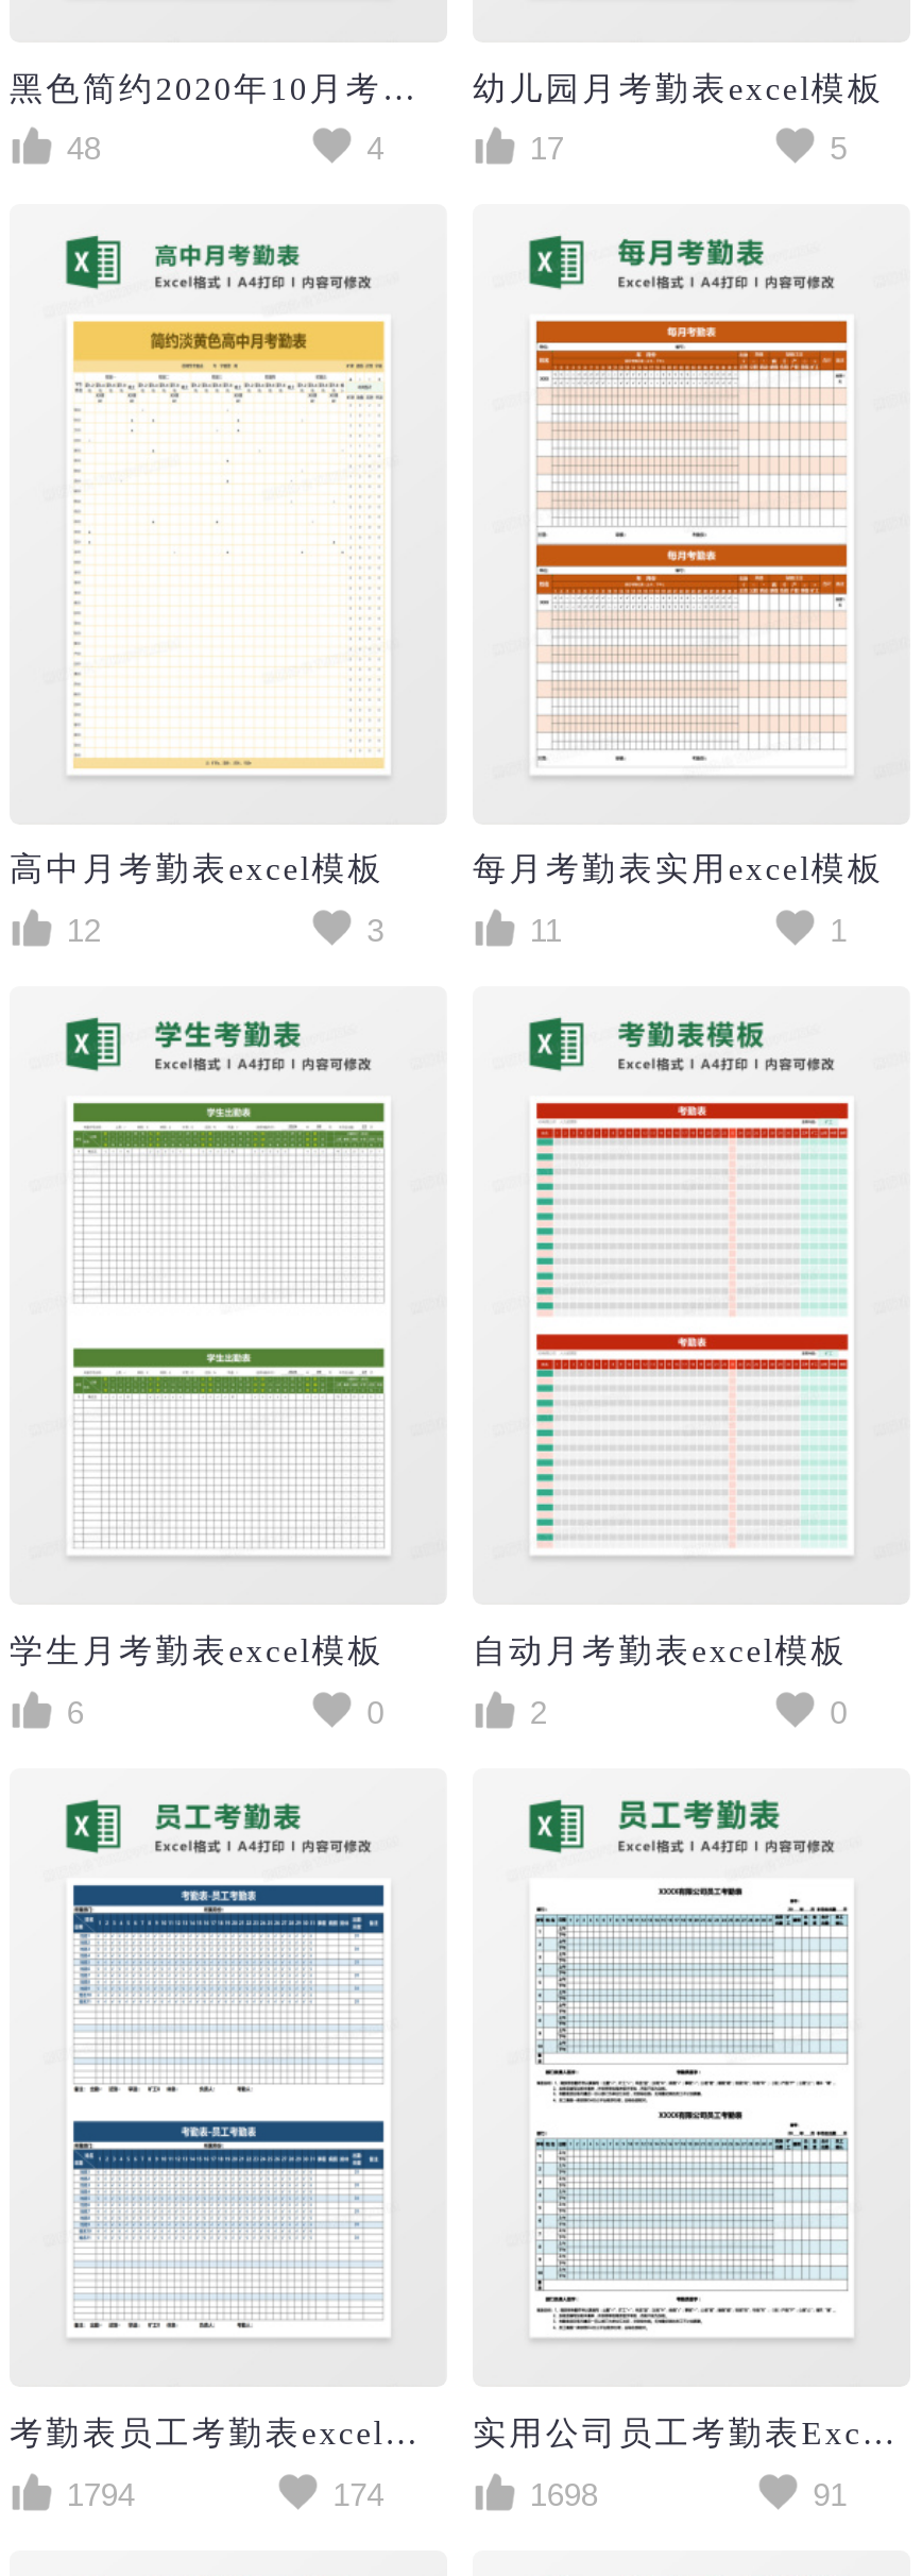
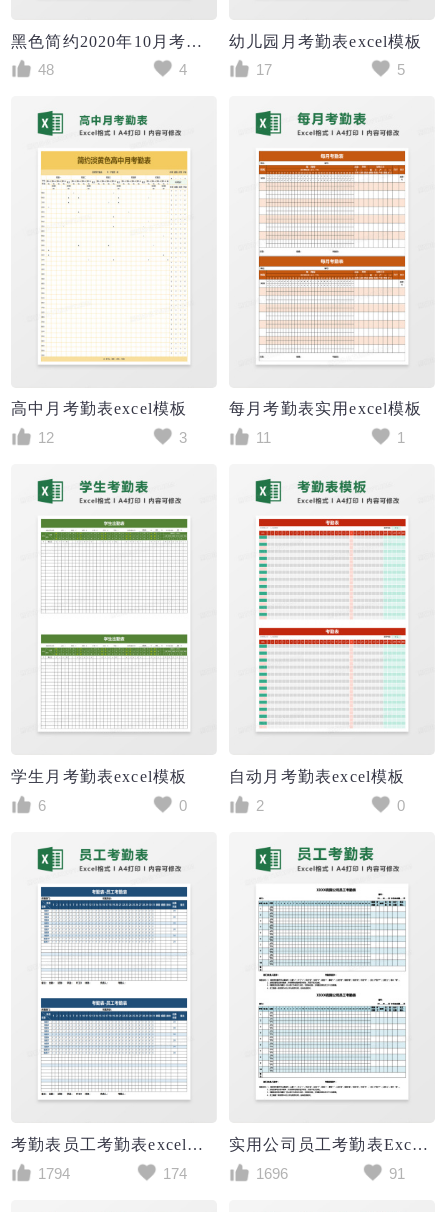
- 1698
+ 1696
